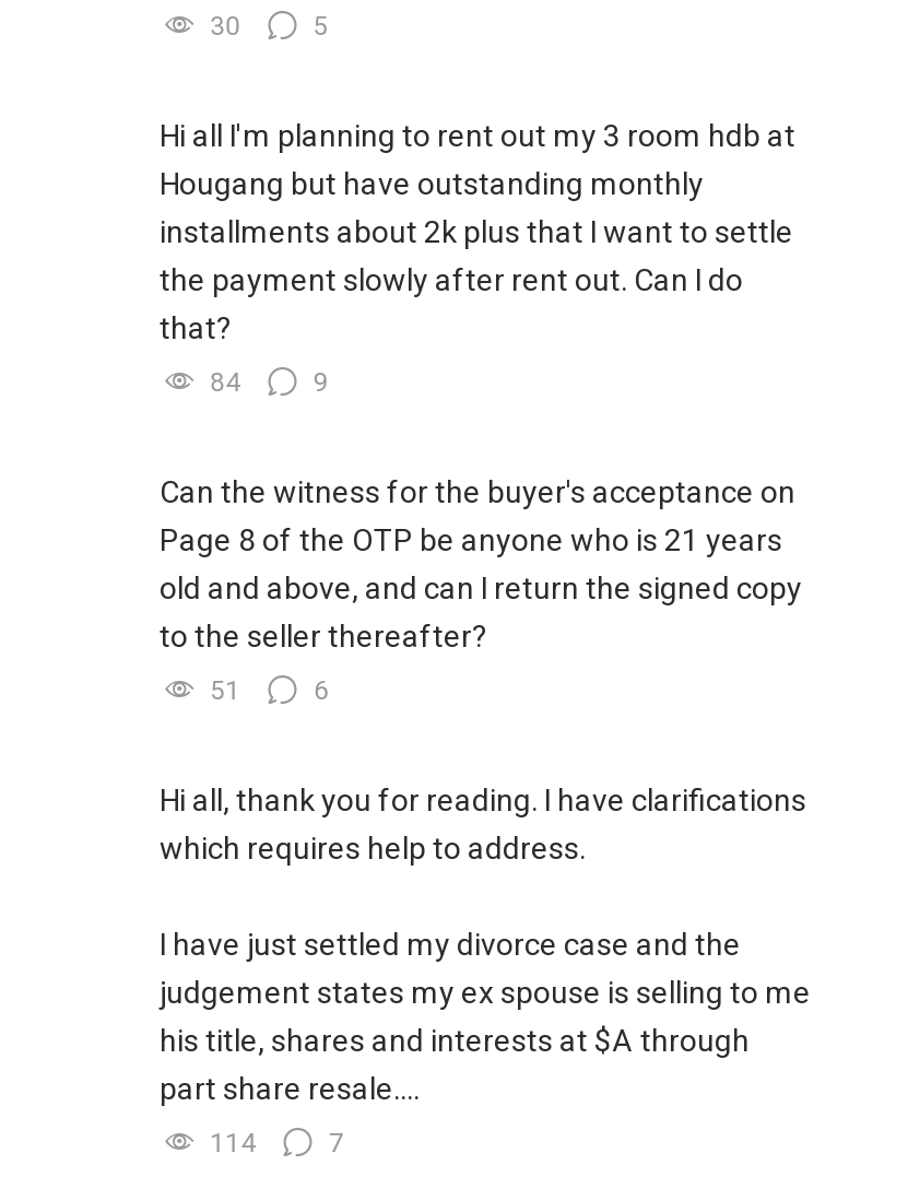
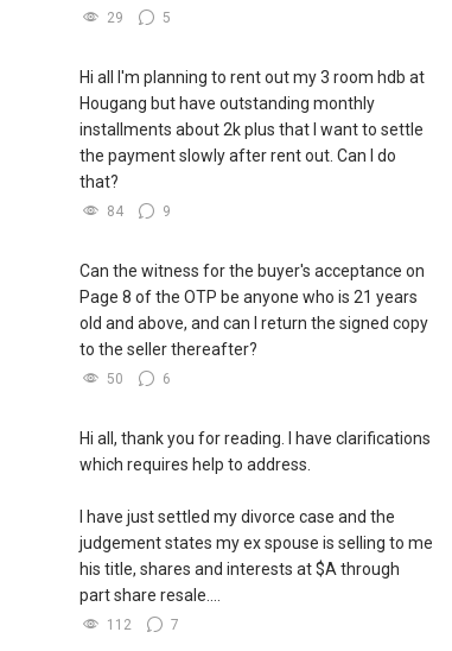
- 30
+ 29

- 51
+ 50

- 114
+ 112
